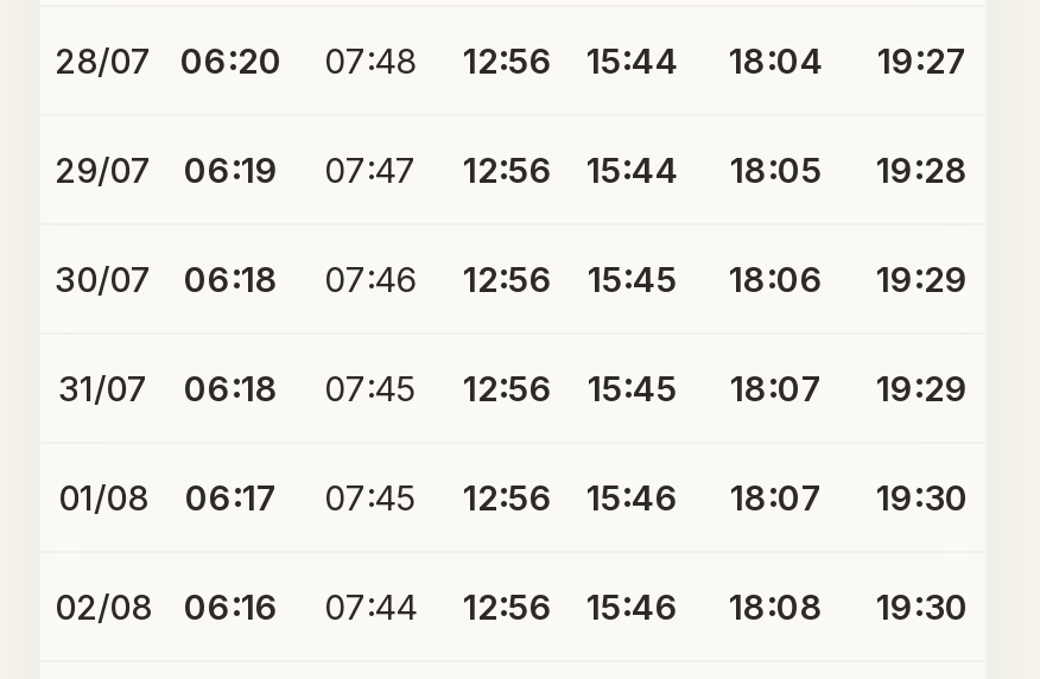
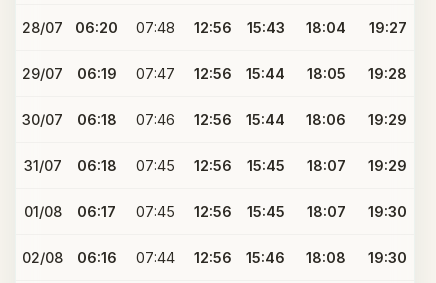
- 28/07 06:20 07:48 12:56 15:44 18:04 19:27
+ 28/07 06:20 07:48 12:56 15:43 18:04 19:27

- 30/07 06:18 07:46 12:56 15:45 18:06 19:29
+ 30/07 06:18 07:46 12:56 15:44 18:06 19:29

- 01/08 06:17 07:45 12:56 15:46 18:07 19:30
+ 01/08 06:17 07:45 12:56 15:45 18:07 19:30
